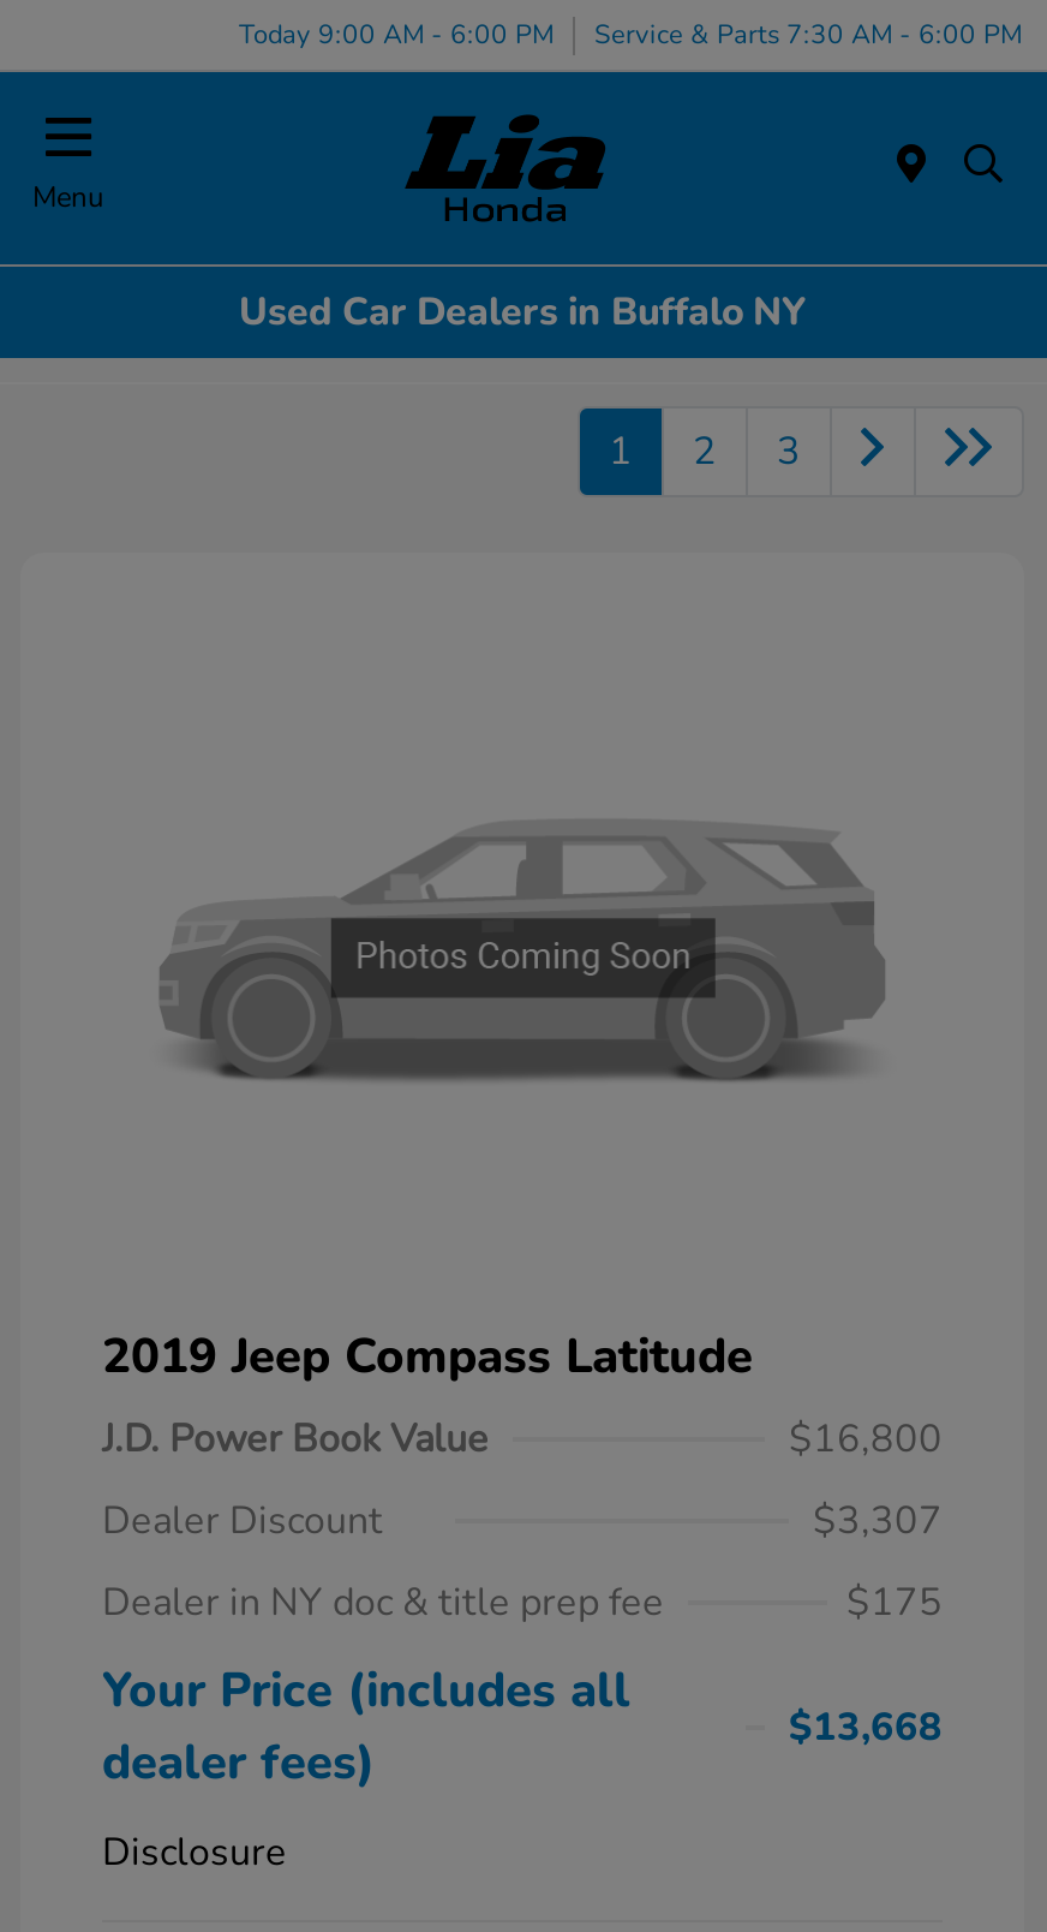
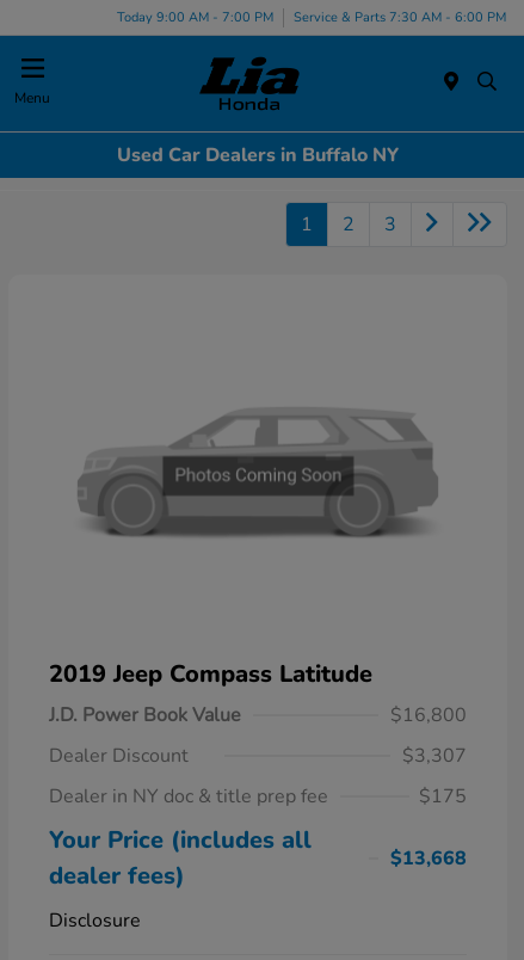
- Today 9:00 AM - 6:00 PM Service & Parts 7:30 AM - 6:00 PM
+ Today 9:00 AM - 7:00 PM Service & Parts 7:30 AM - 6:00 PM
